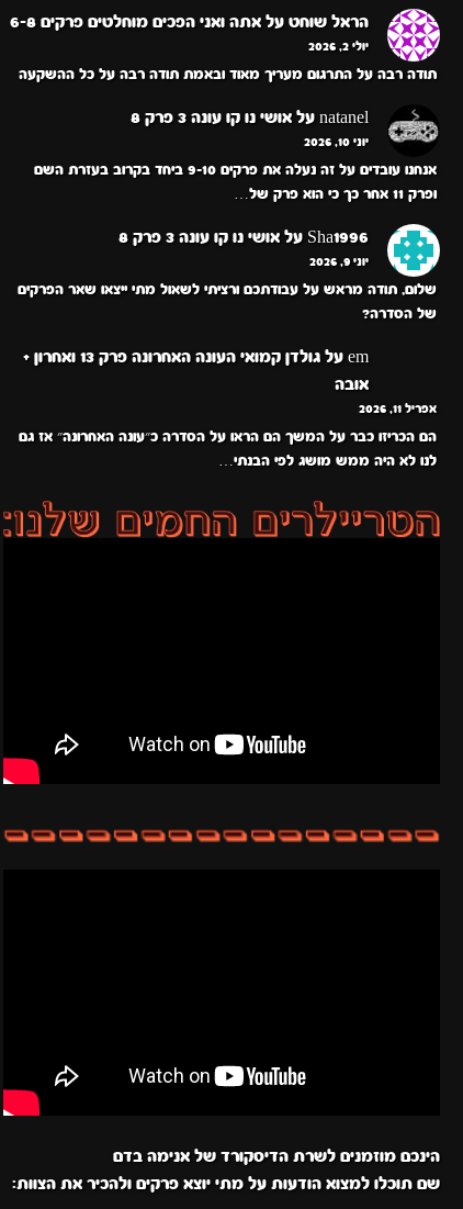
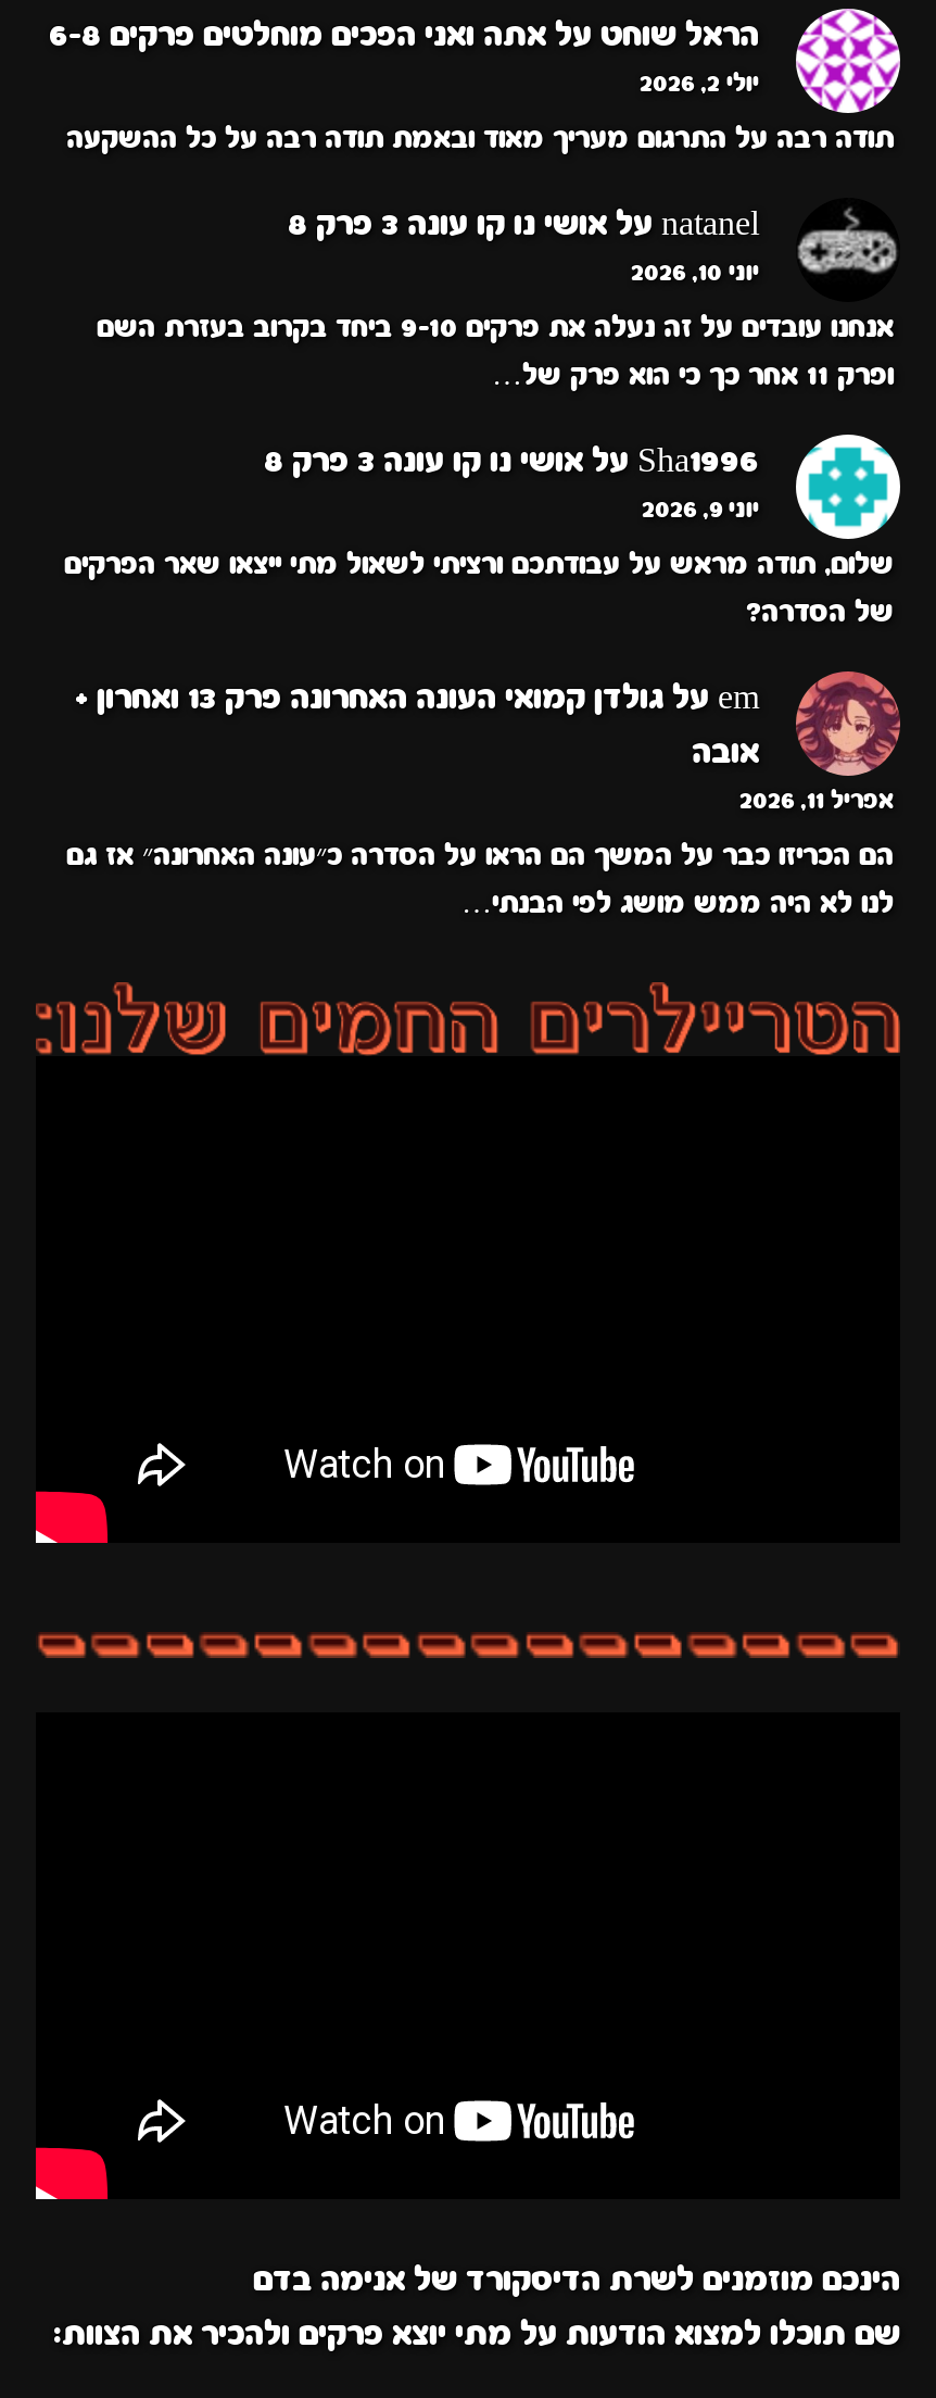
+ [image]
